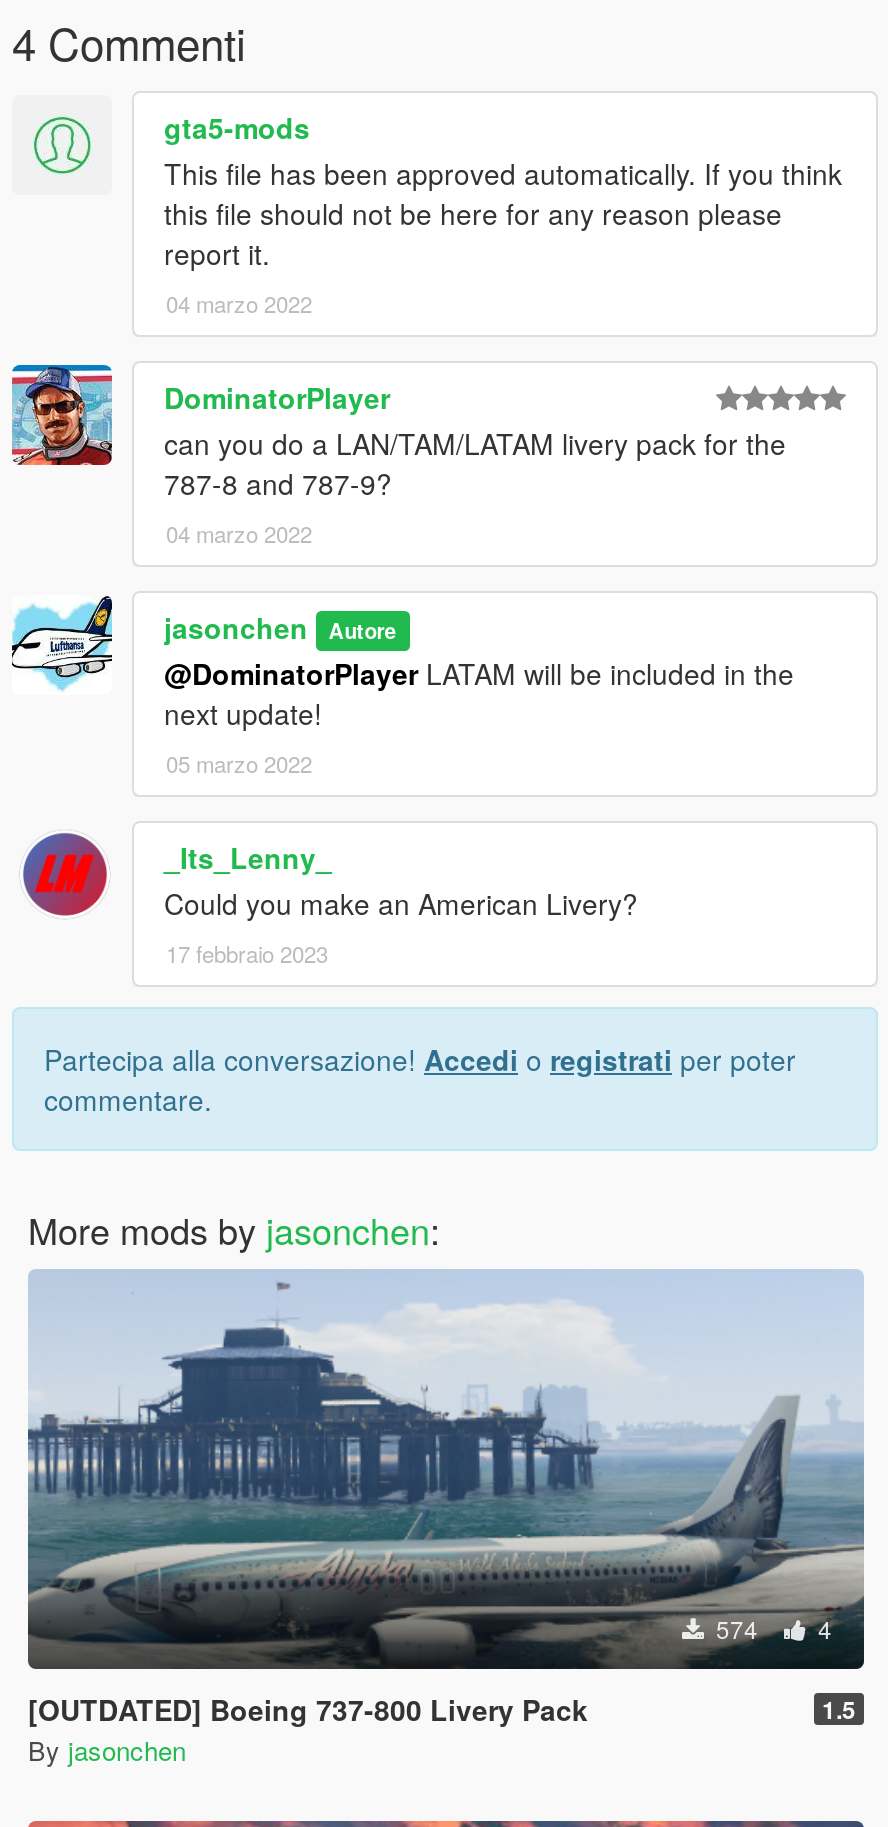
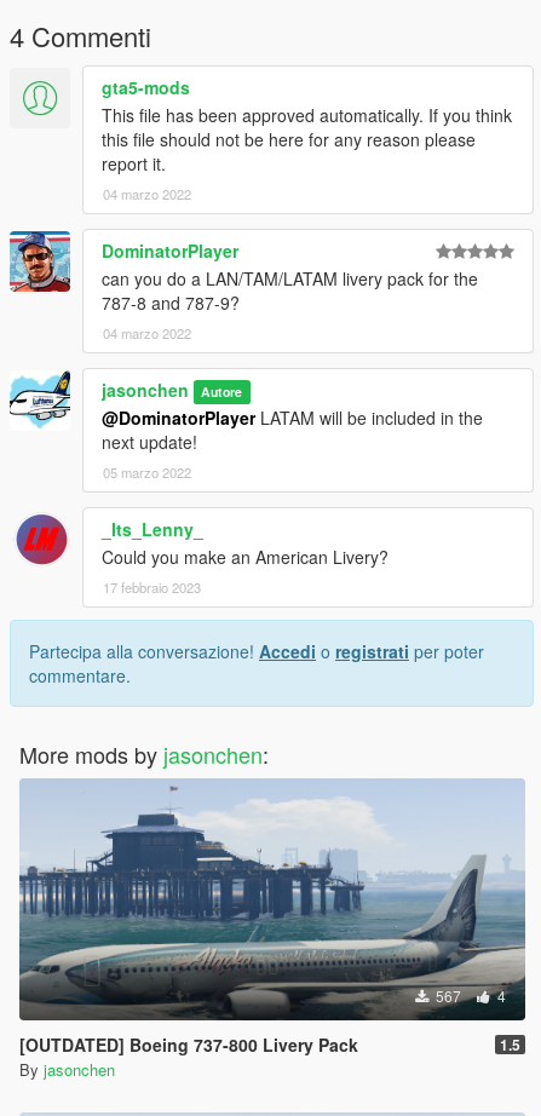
- 574 4
+ 567 4
